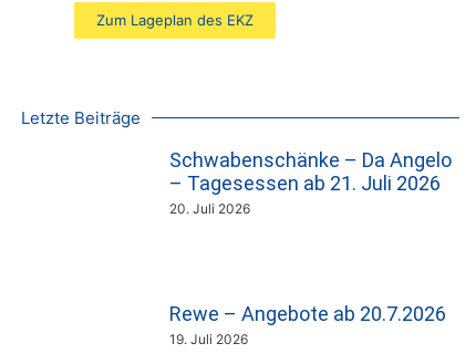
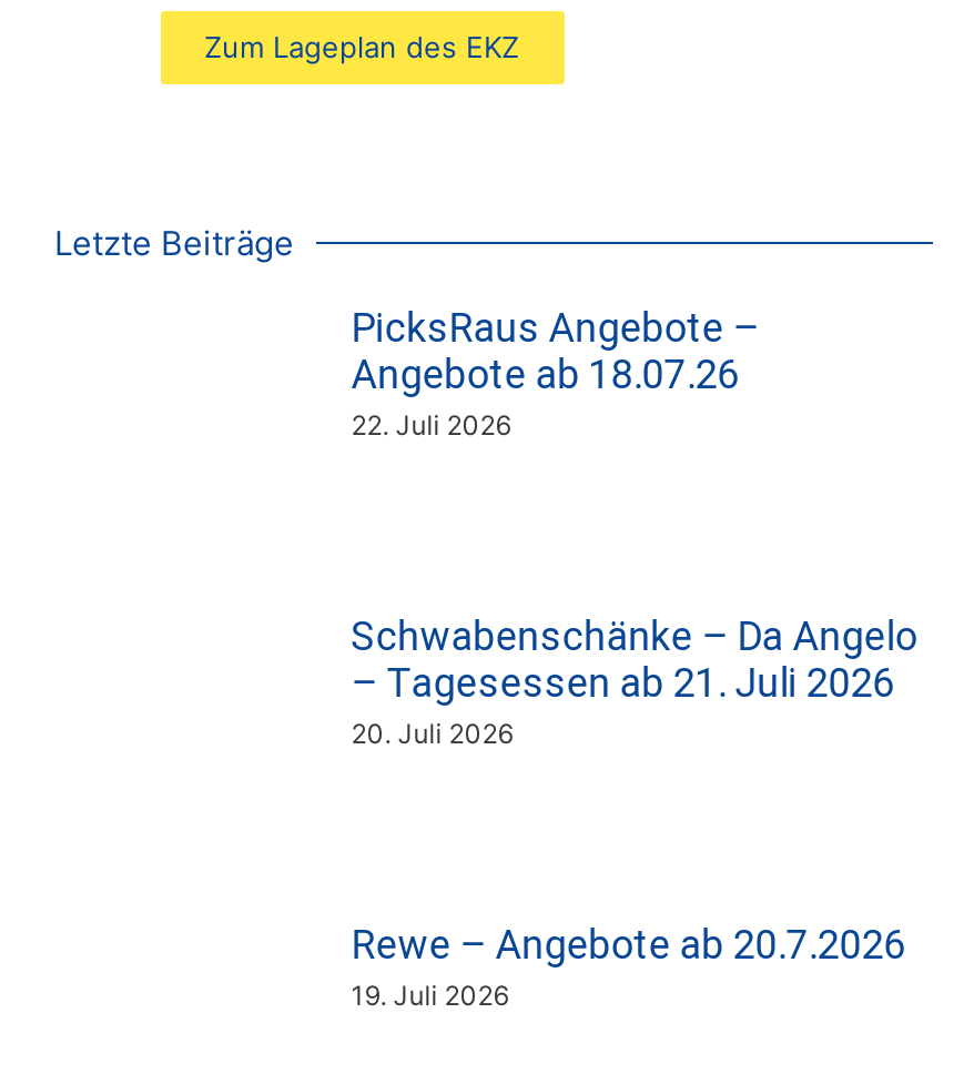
+ PicksRaus Angebote –
+ Angebote ab 18.07.26
+ 22. Juli 2026
